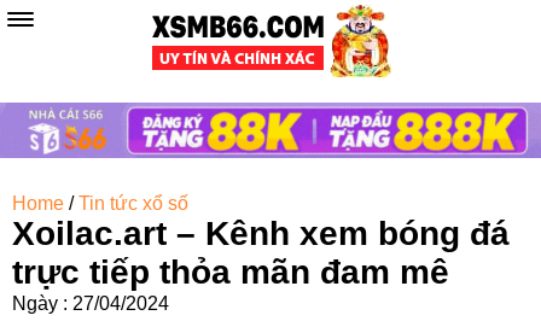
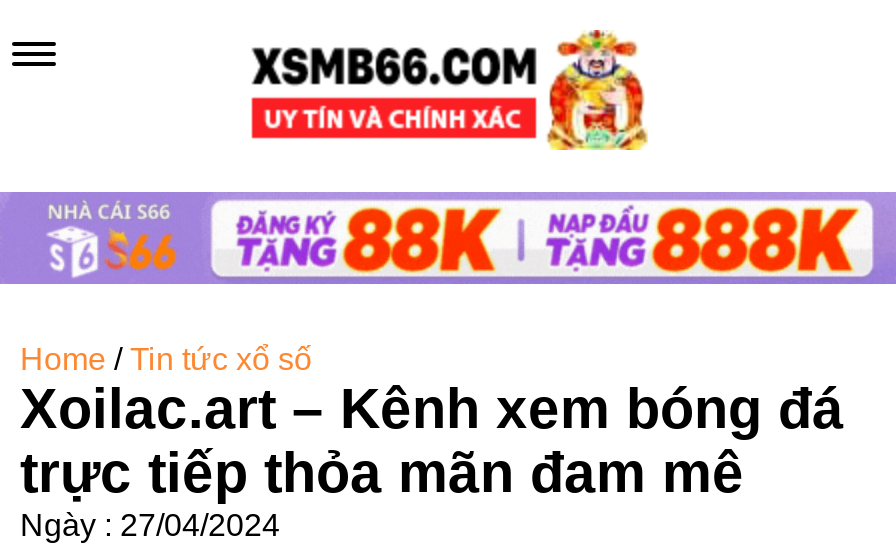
- [image]
+ [image]
